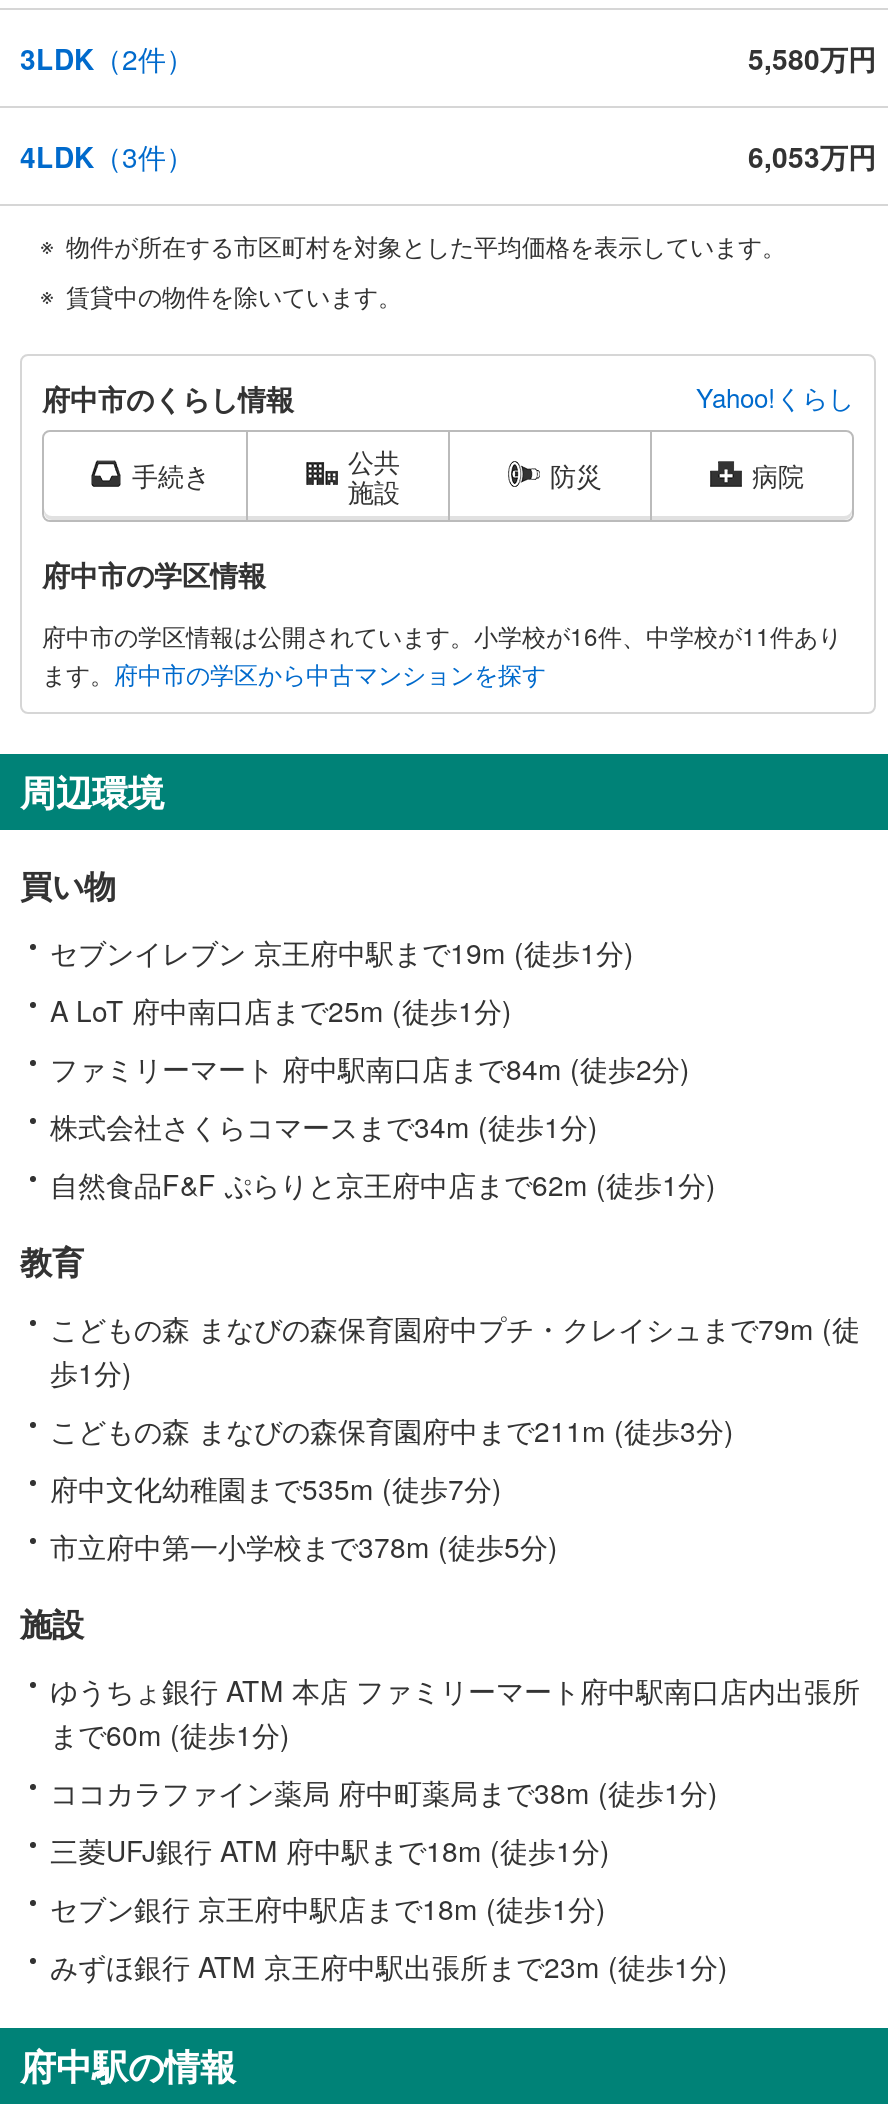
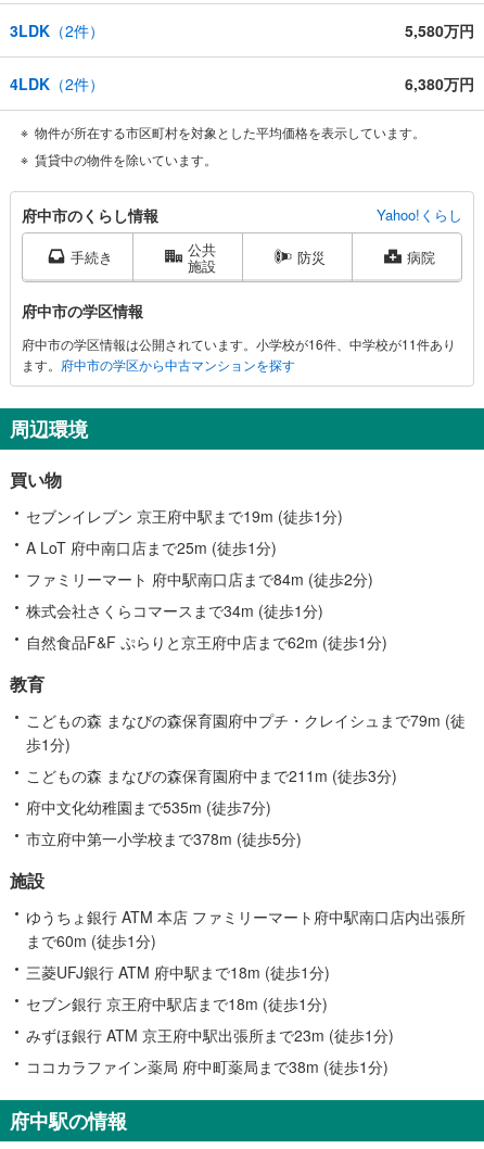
- 4LDK（3件）
+ 4LDK（2件）

- 6,053万円
+ 6,380万円

moved down: ココカラファイン薬局 府中町薬局まで38m (徒歩1分)

moved up: 三菱UFJ銀行 ATM 府中駅まで18m (徒歩1分) | セブン銀行 京王府中駅店まで18m (徒歩1分) | みずほ銀行 ATM 京王府中駅出張所まで23m (徒歩1分)
